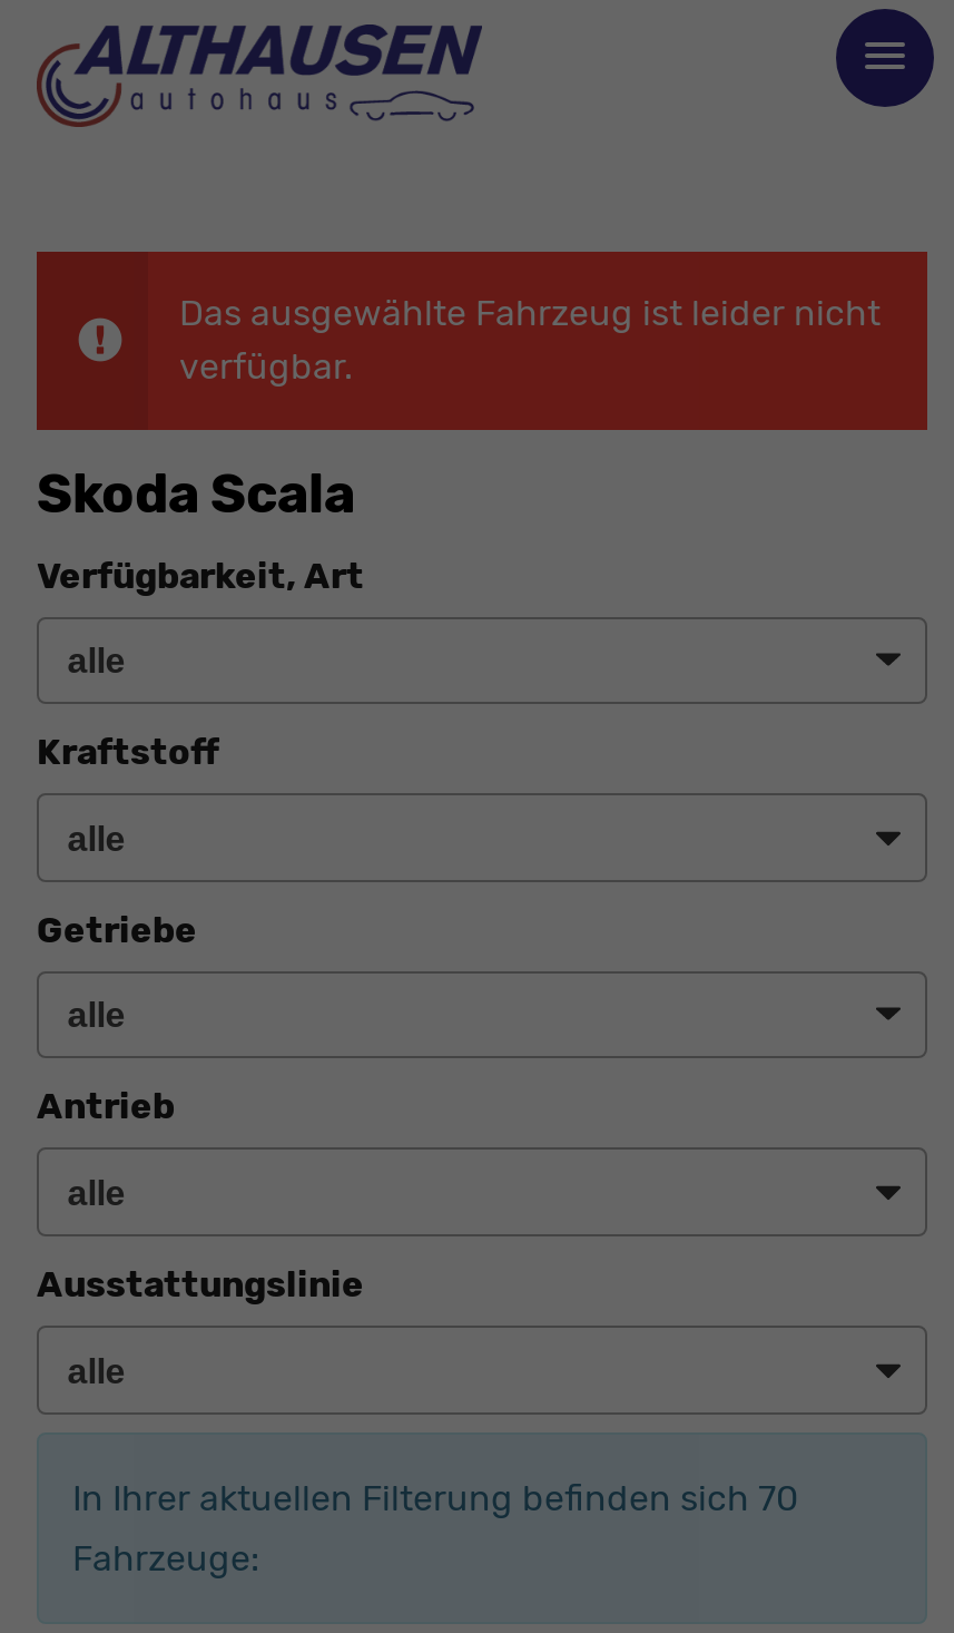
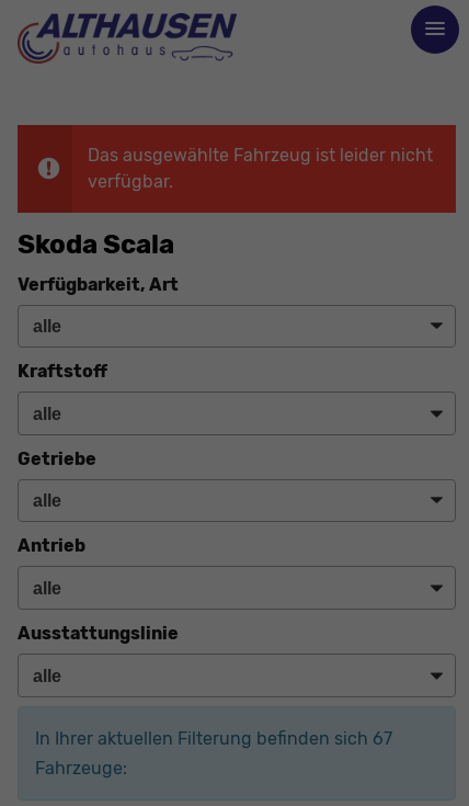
- In Ihrer aktuellen Filterung befinden sich 70
+ In Ihrer aktuellen Filterung befinden sich 67
